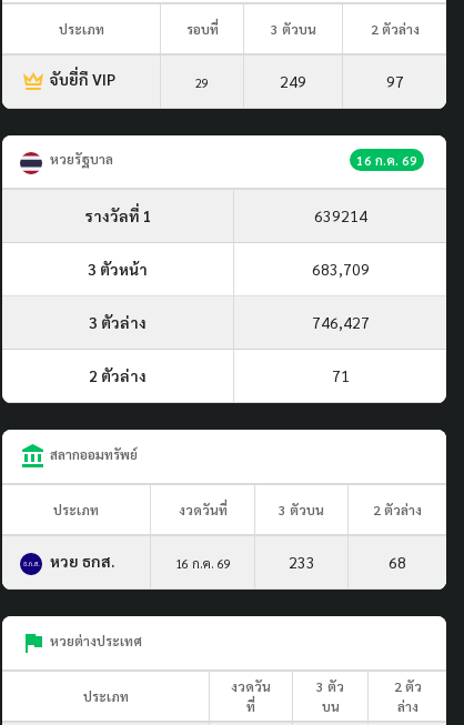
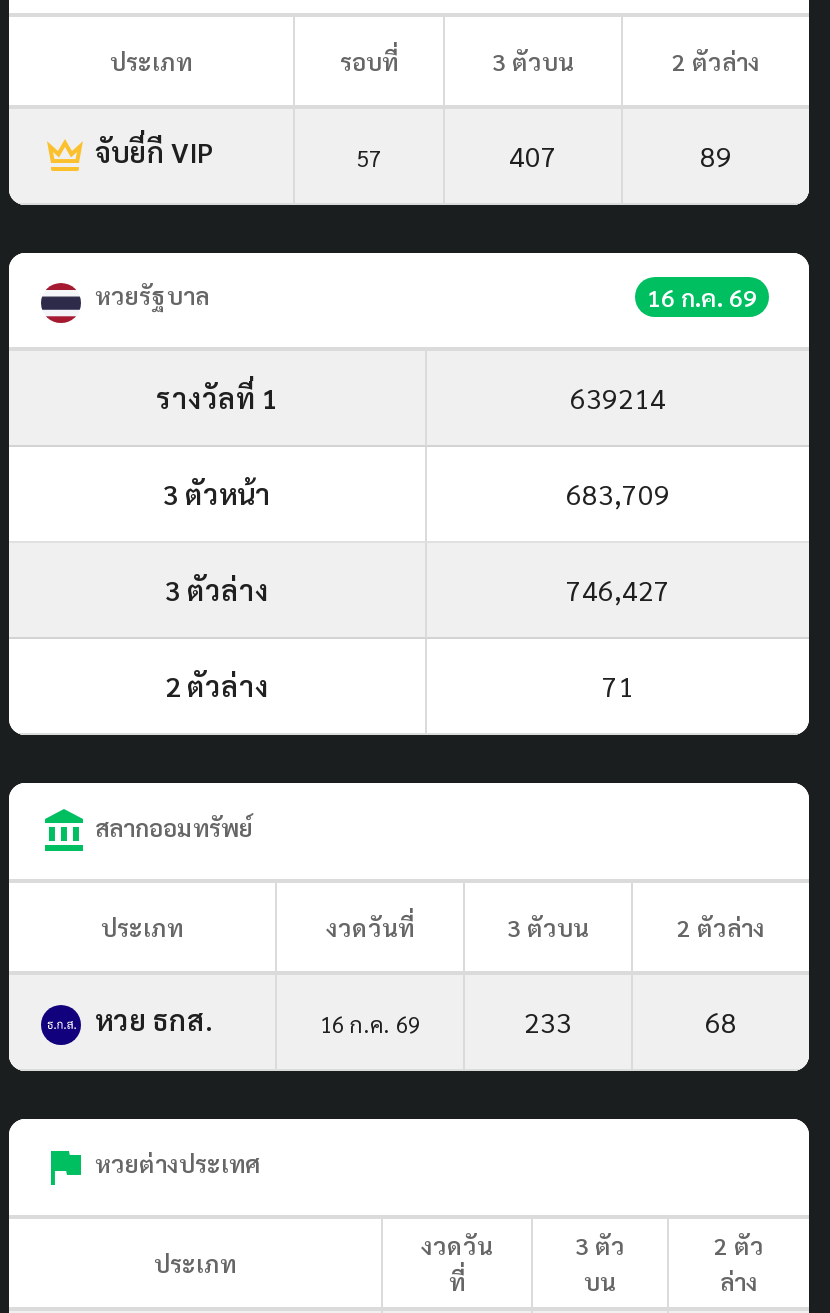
- 29
+ 57

- 249
+ 407

- 97
+ 89
